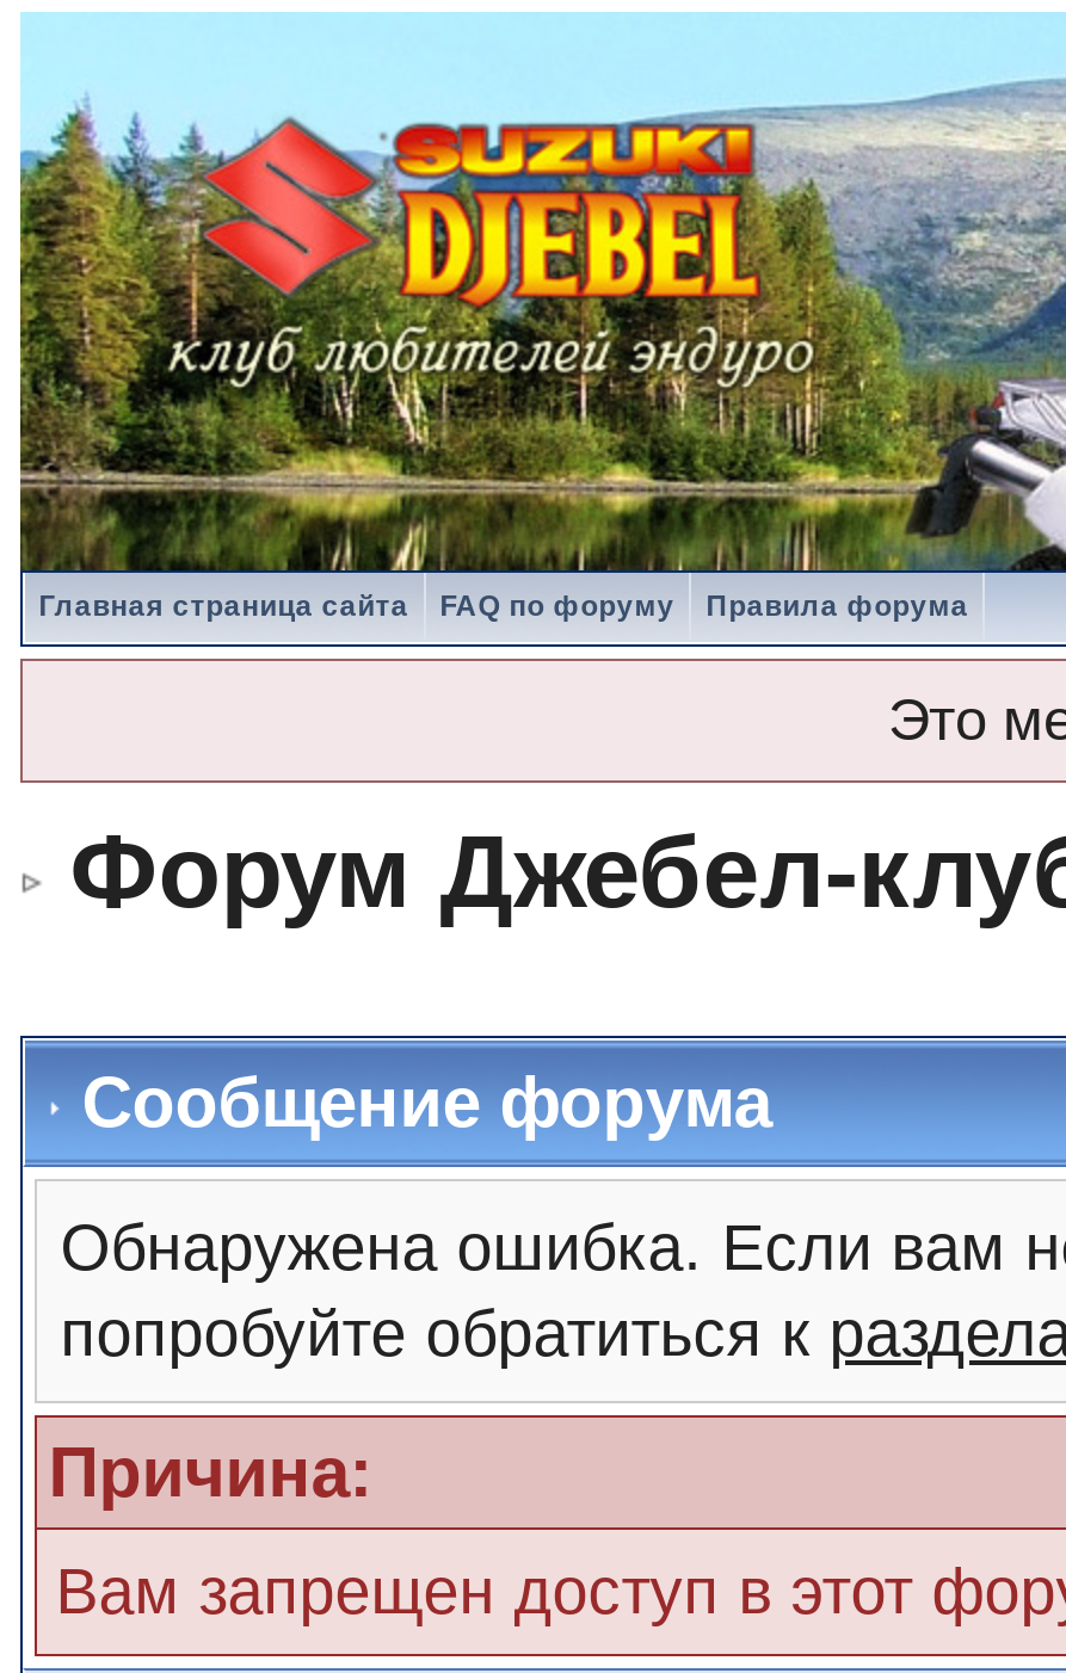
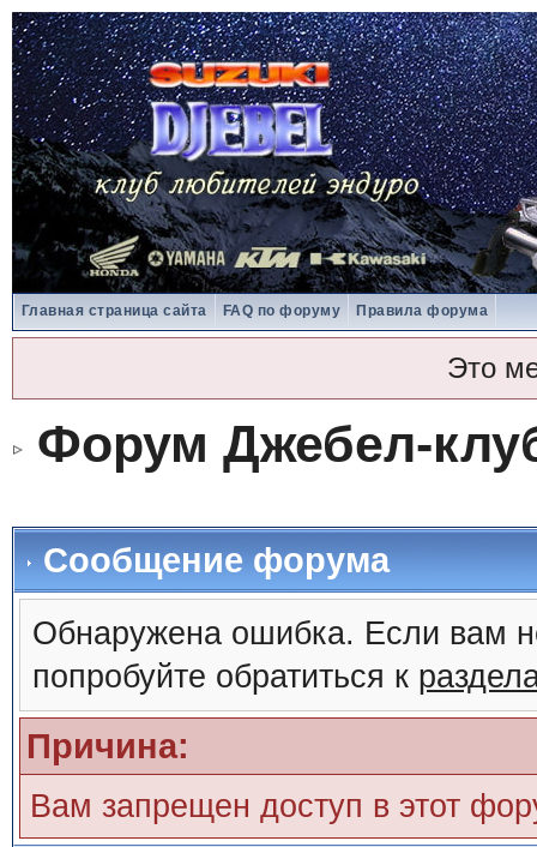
- [image]
+ [image]
